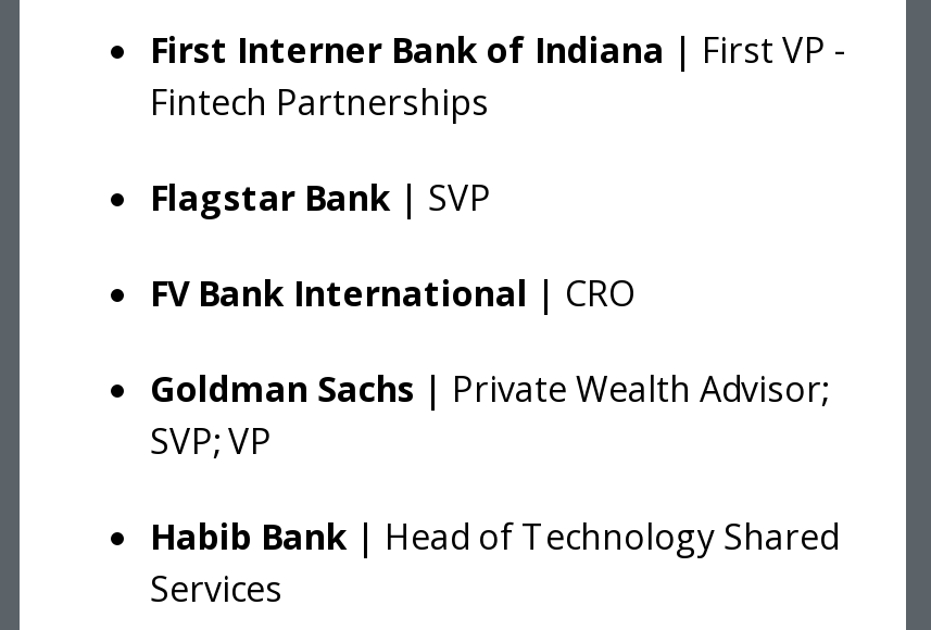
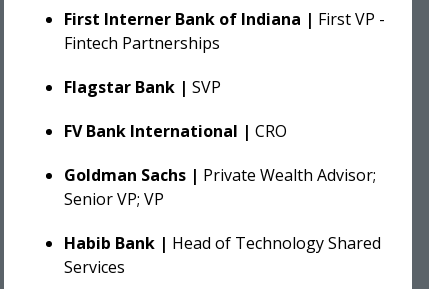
- SVP; VP
+ Senior VP; VP
